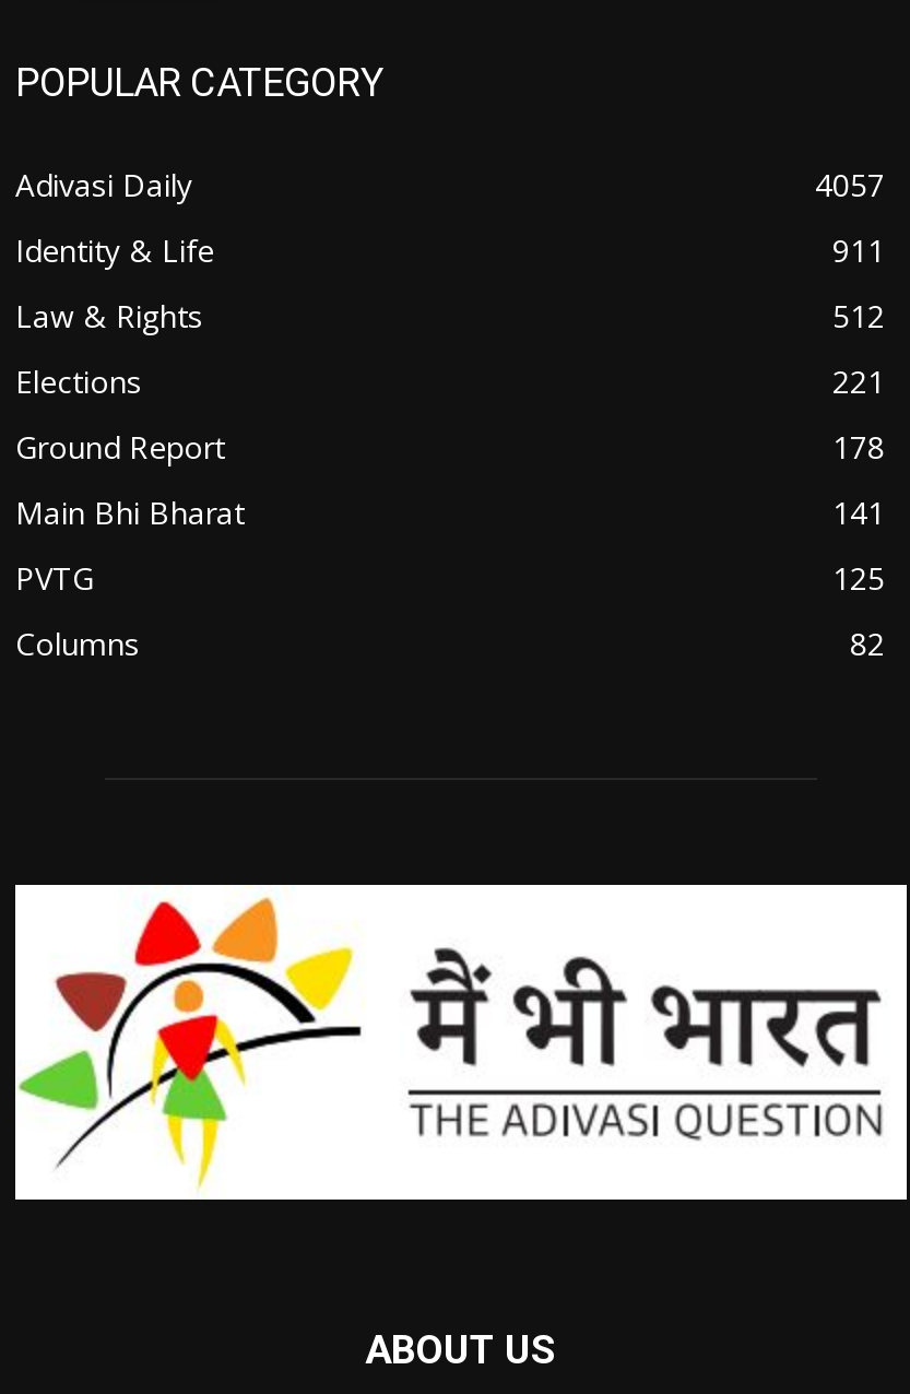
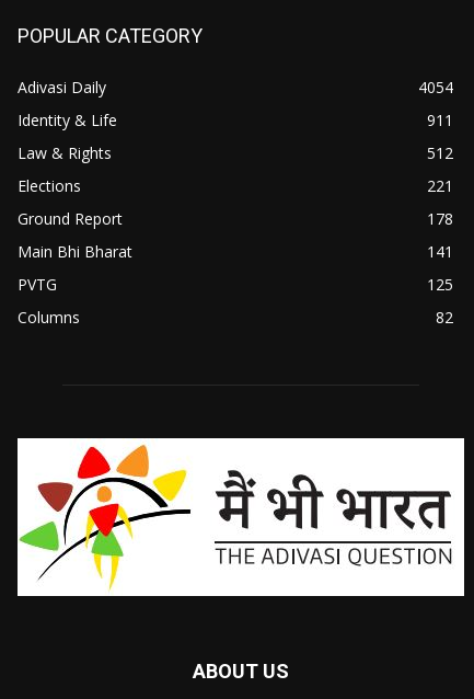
- 4057
+ 4054
